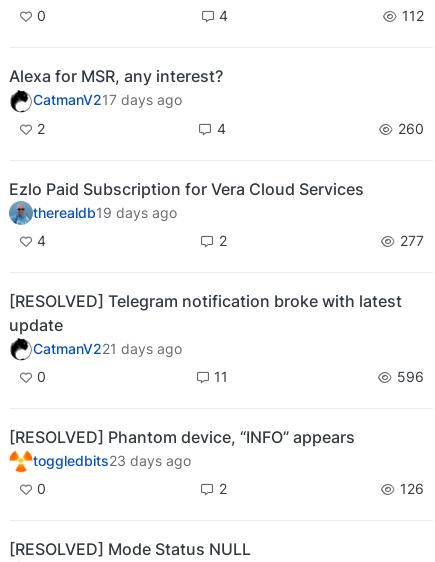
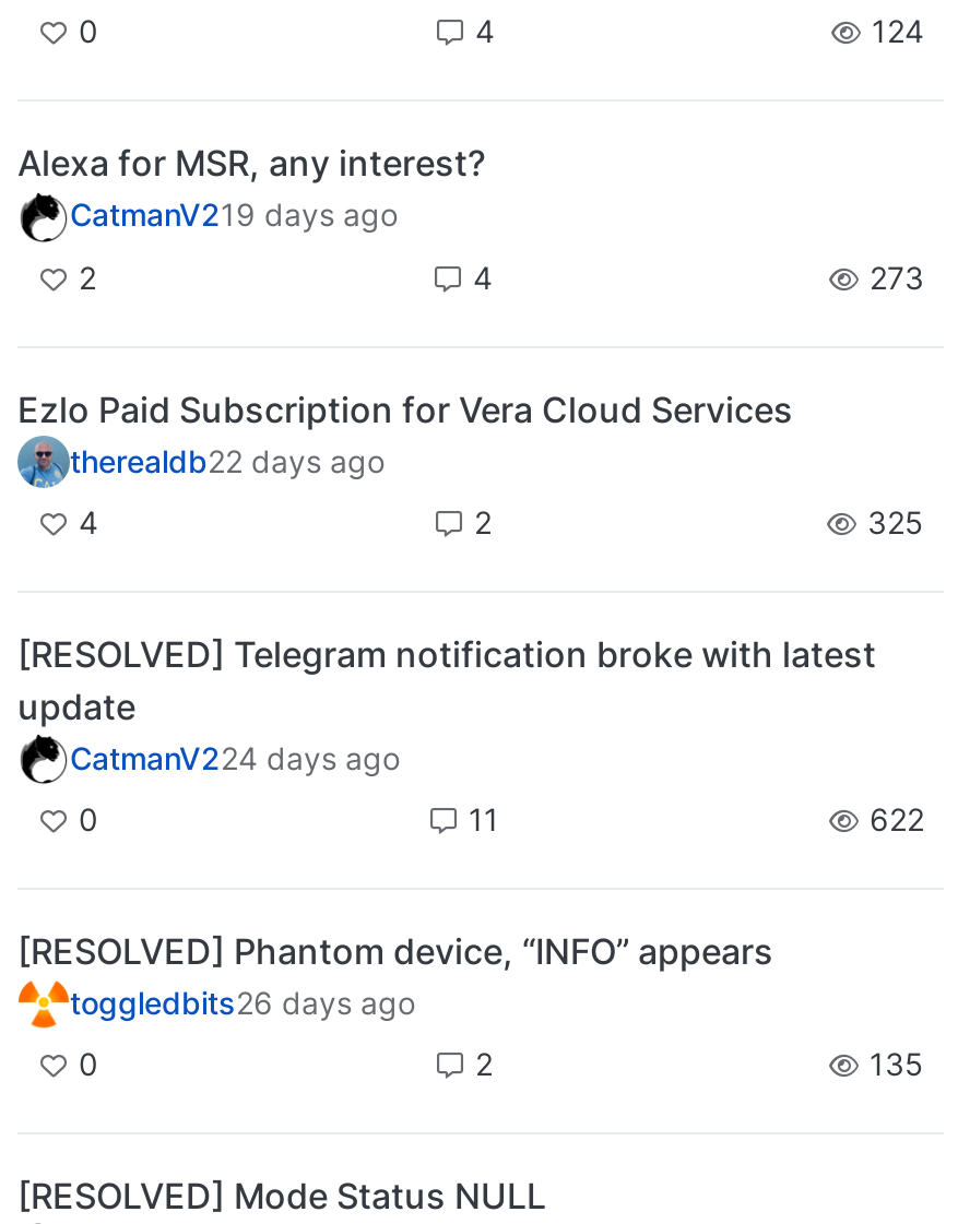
- 112
+ 124

- CatmanV217 days ago
+ CatmanV219 days ago

- 260
+ 273

- therealdb19 days ago
+ therealdb22 days ago

- 277
+ 325

- CatmanV221 days ago
+ CatmanV224 days ago

- 596
+ 622

- toggledbits23 days ago
+ toggledbits26 days ago

- 126
+ 135
